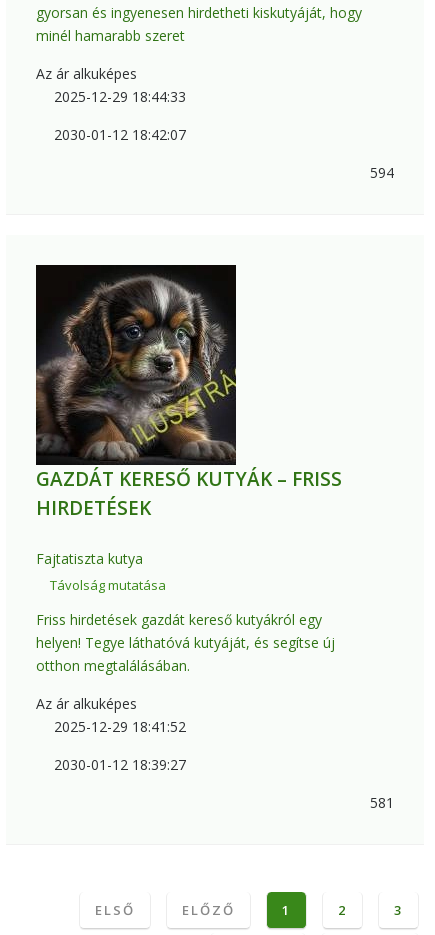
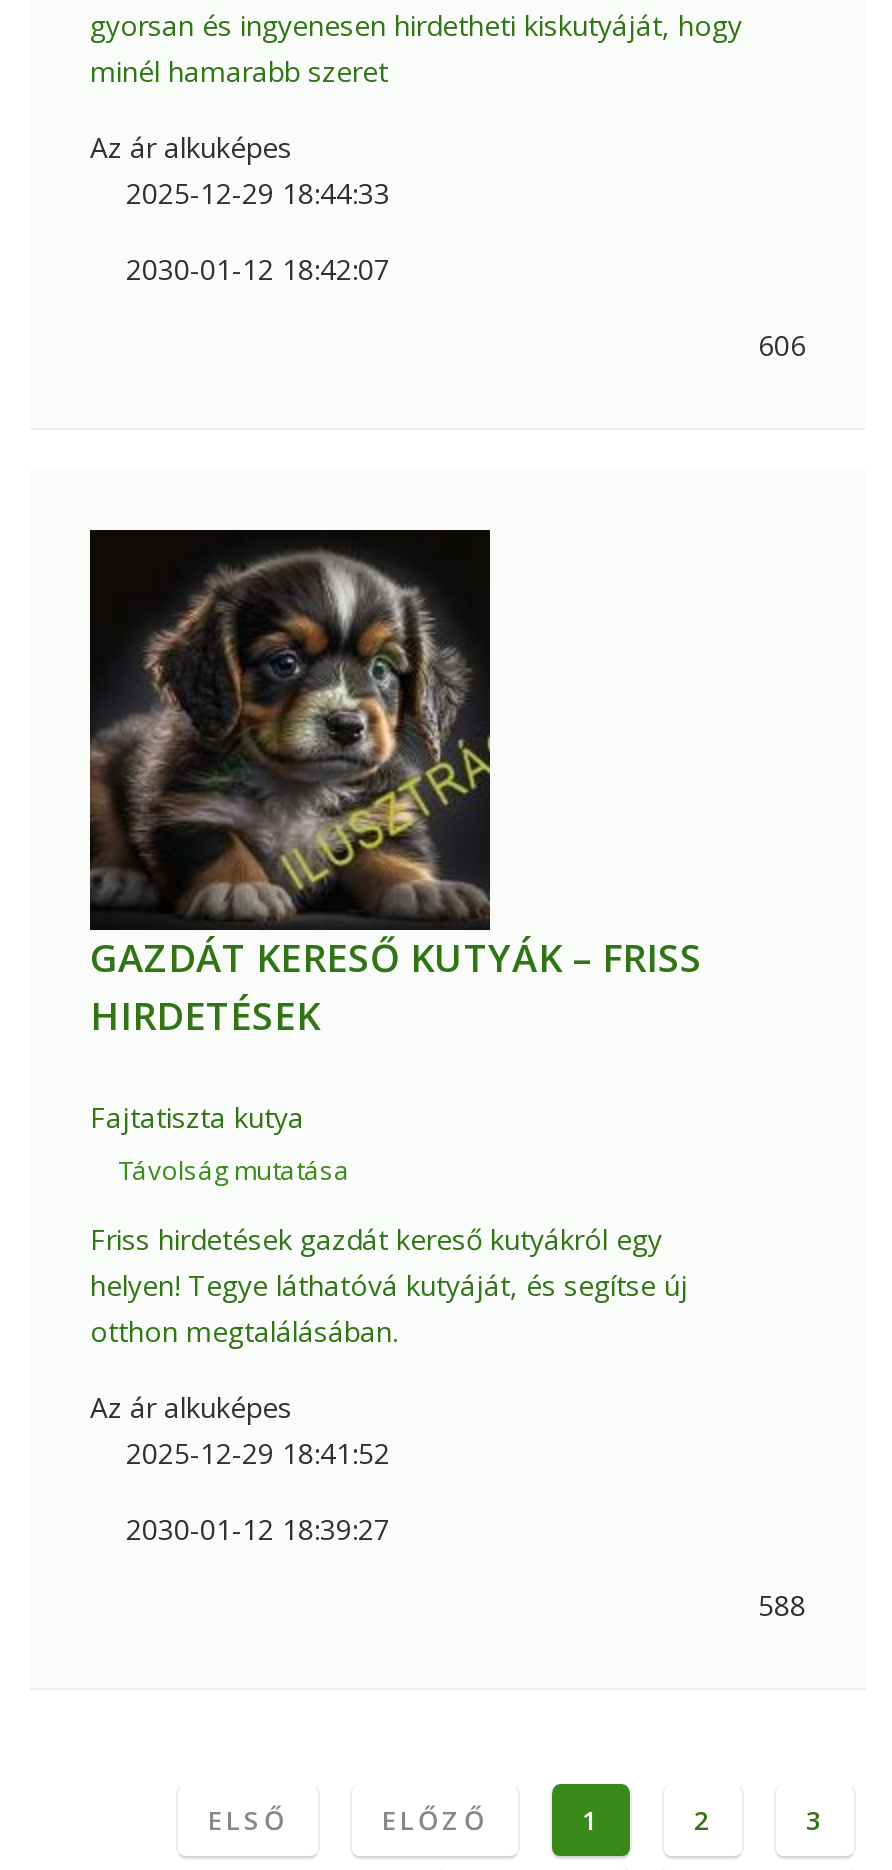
- 594
+ 606

- 581
+ 588
